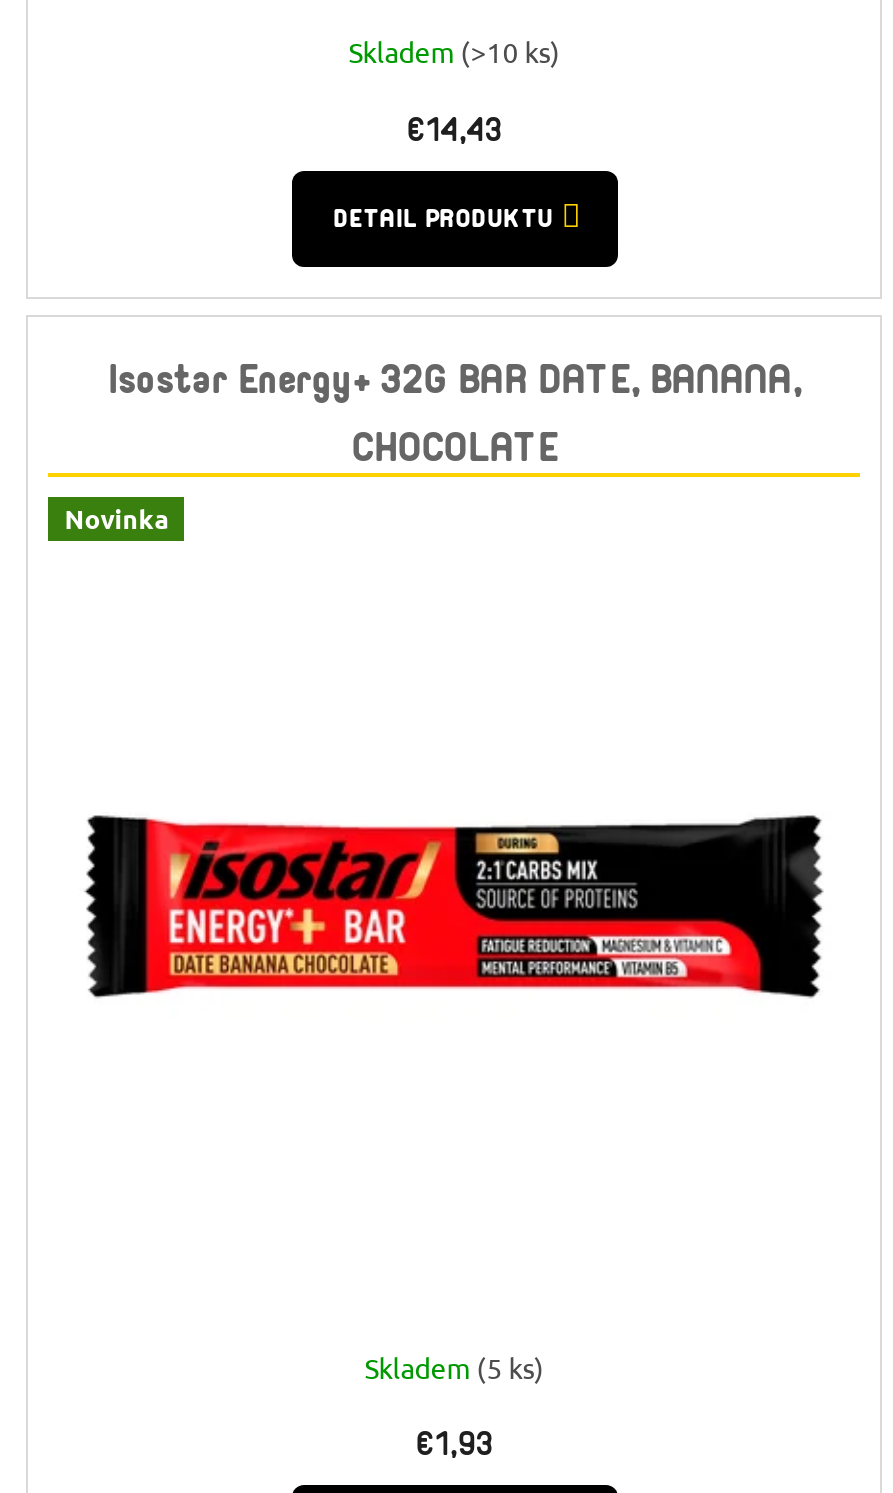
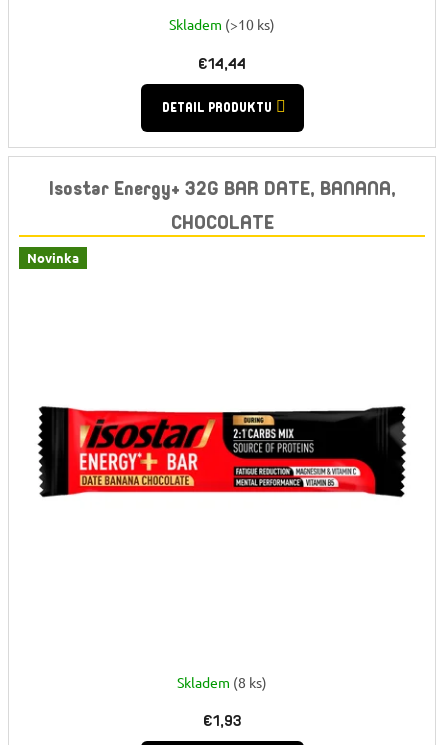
- €14,43
+ €14,44

- Skladem (5 ks)
+ Skladem (8 ks)
